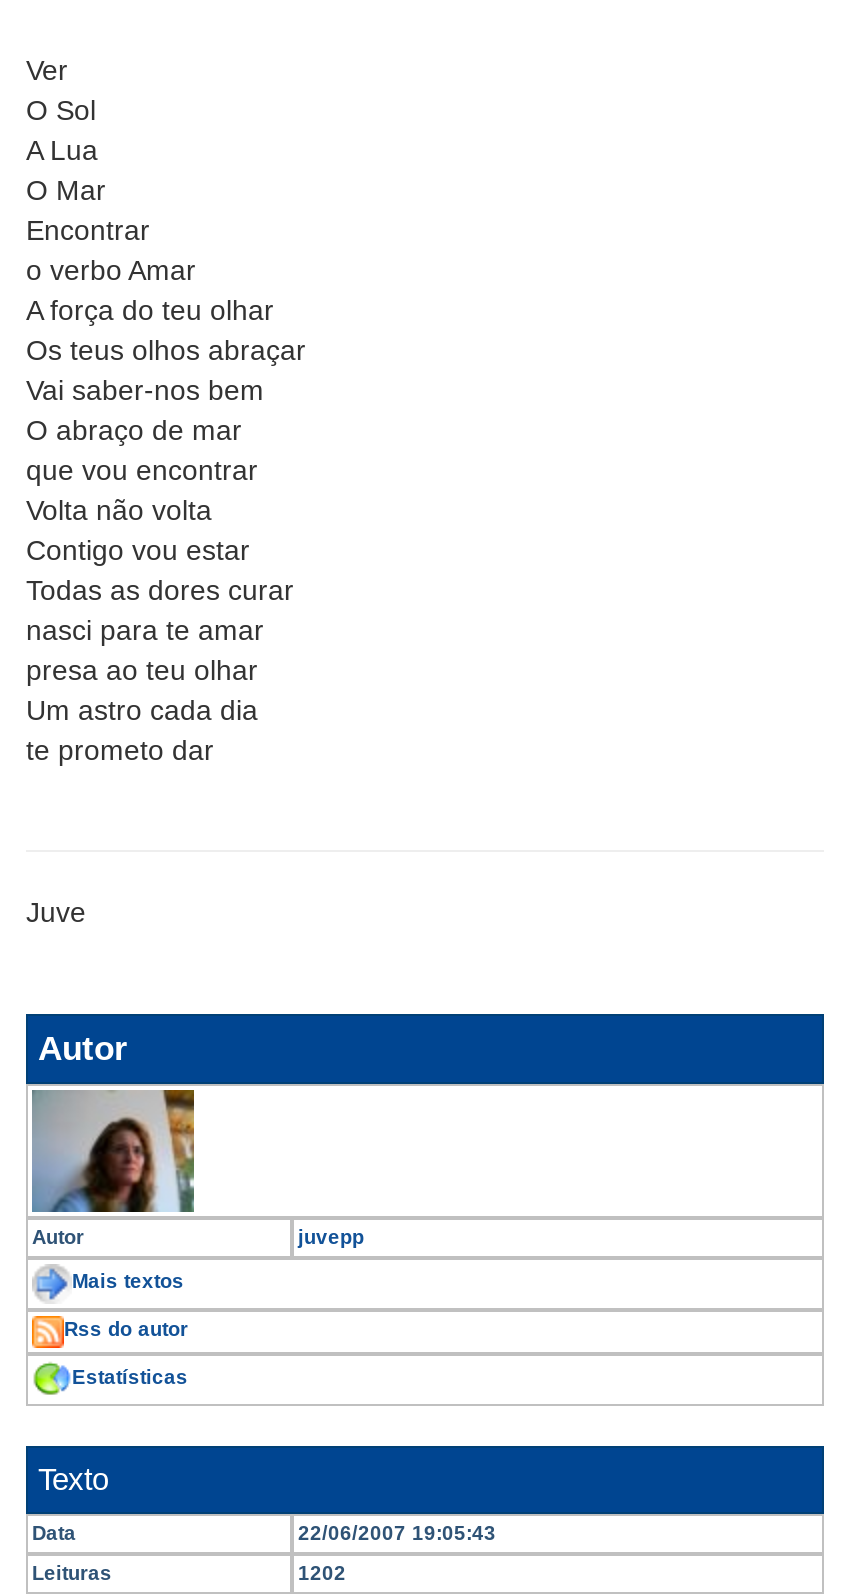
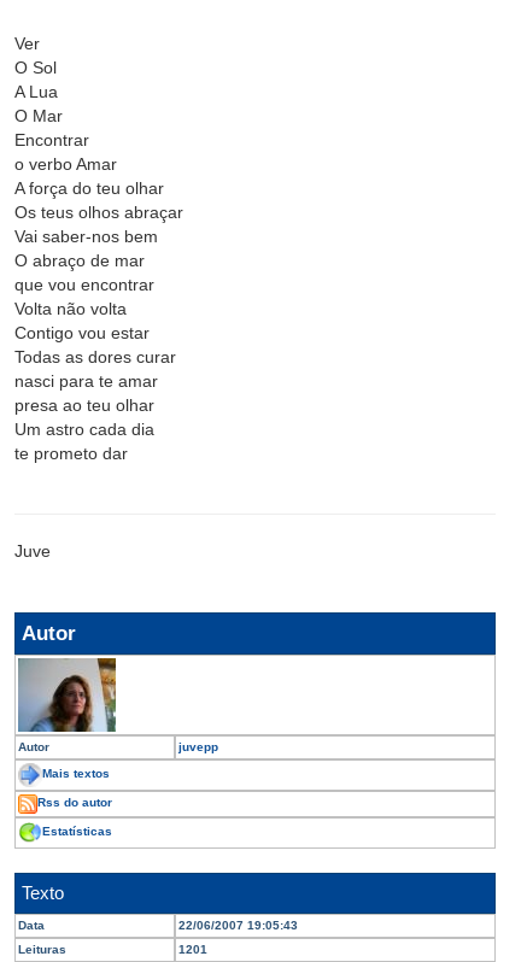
- 1202
+ 1201
